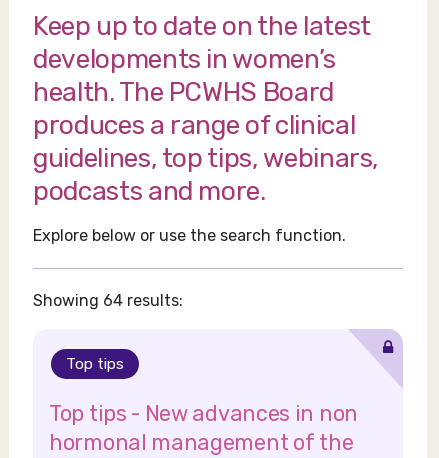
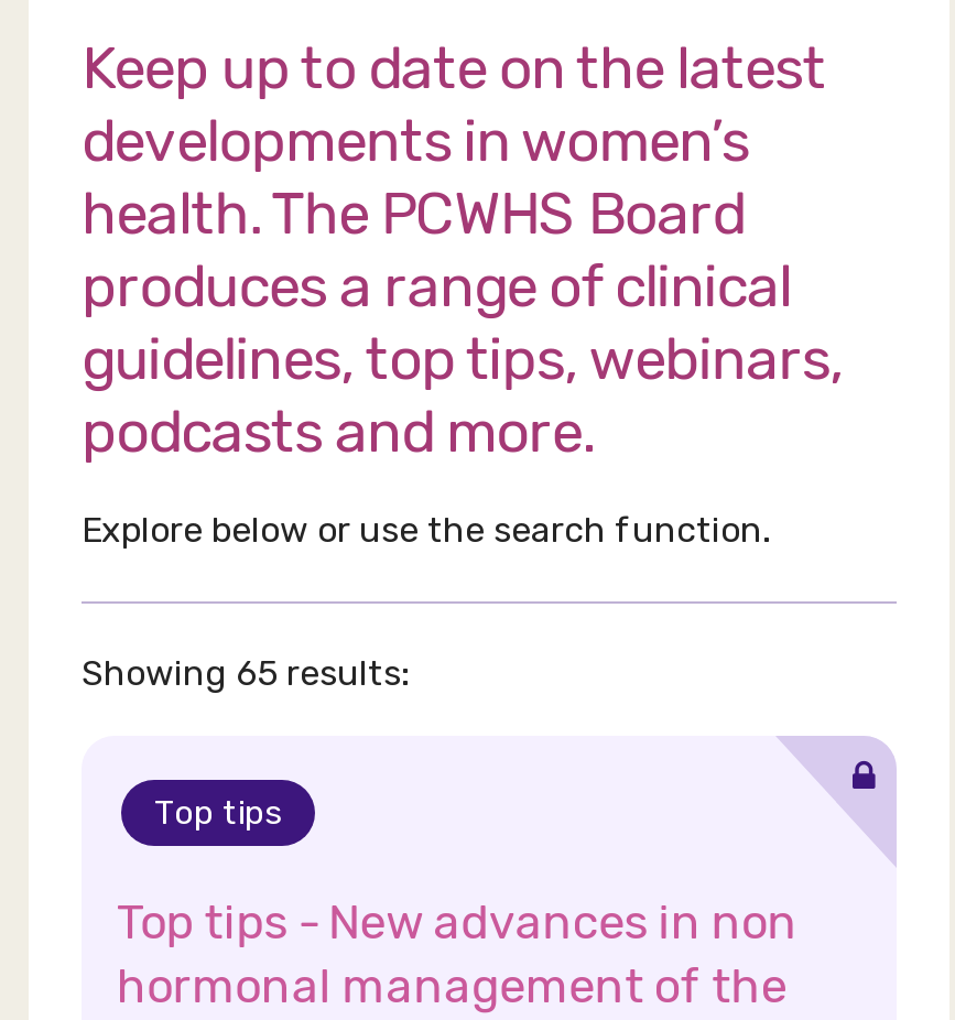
- Showing 64 results:
+ Showing 65 results:
